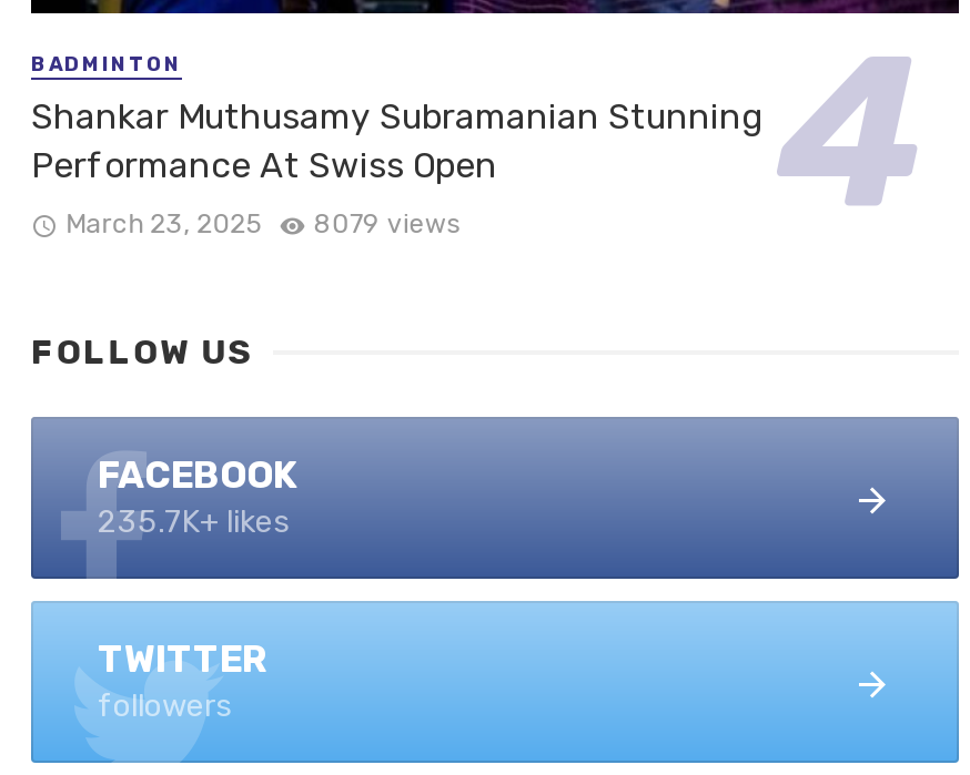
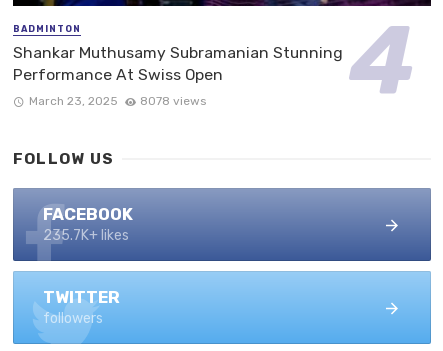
- March 23, 2025 8079 views
+ March 23, 2025 8078 views
